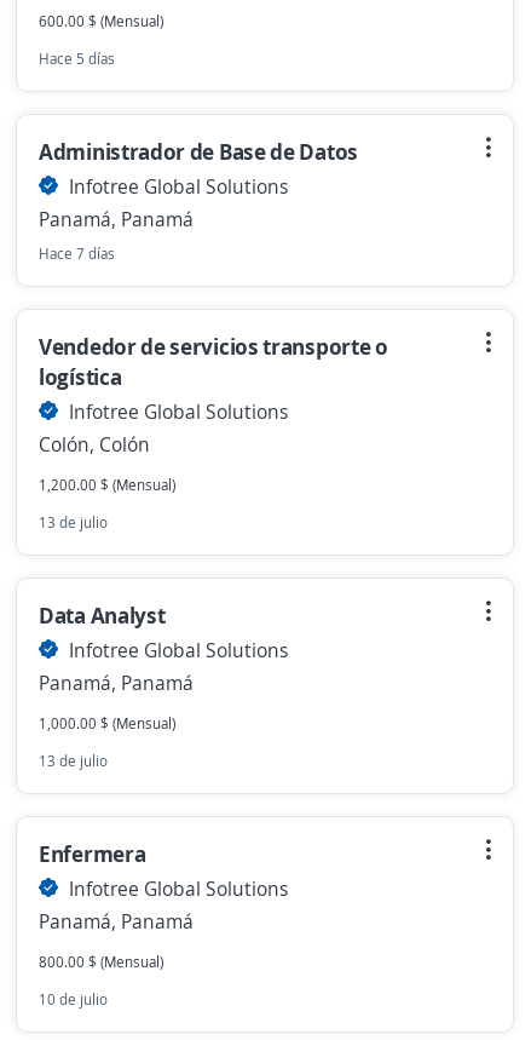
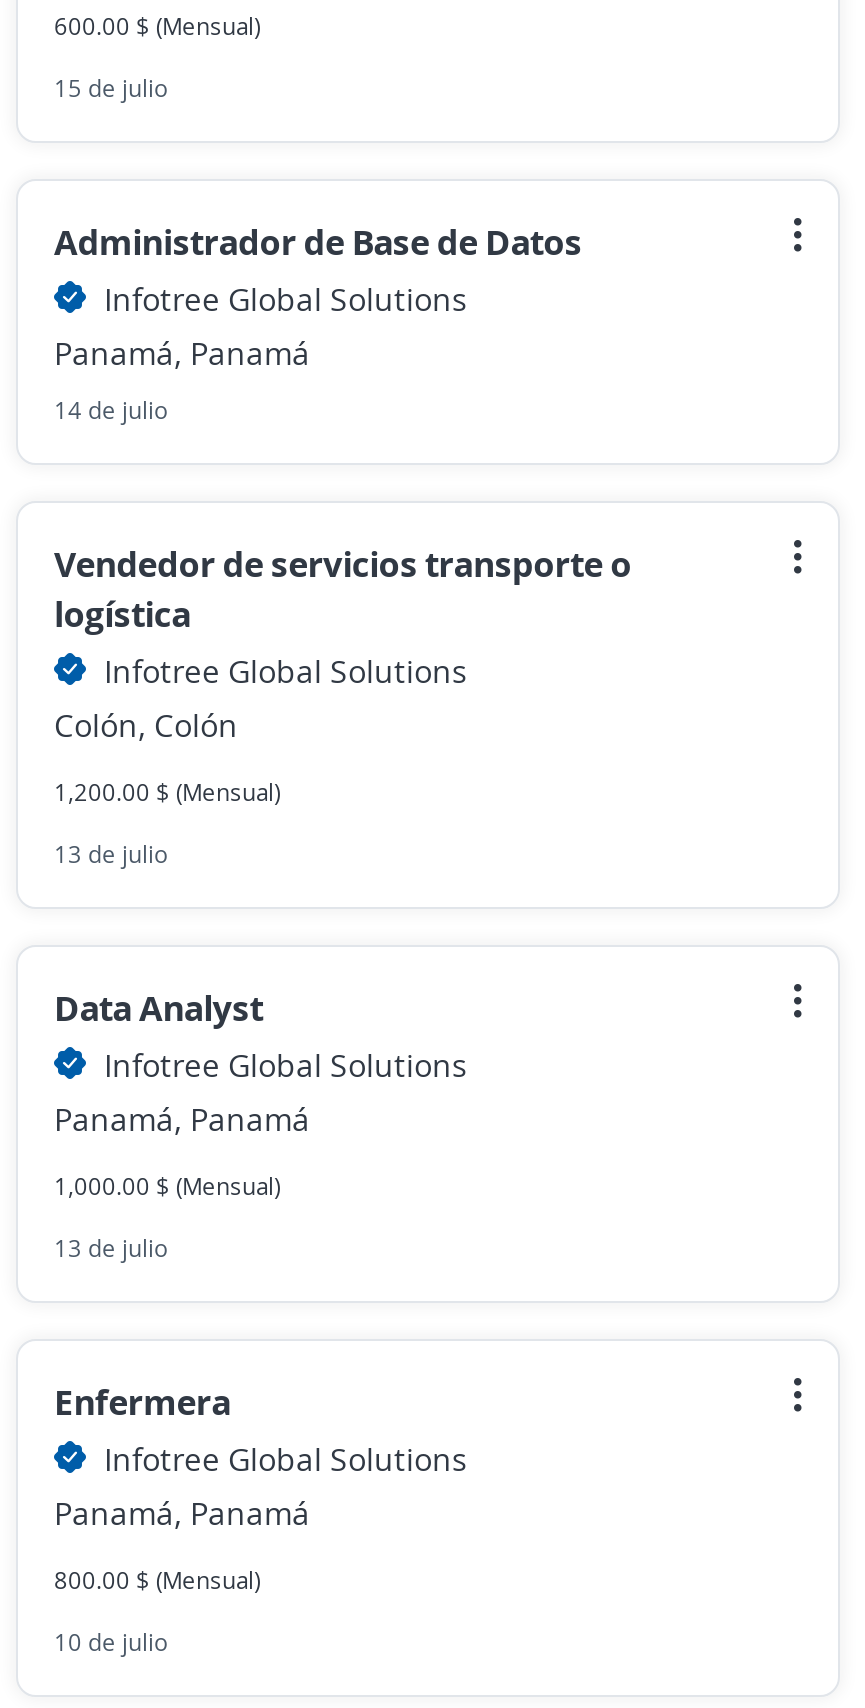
- Hace 5 días
+ 15 de julio

- Hace 7 días
+ 14 de julio
